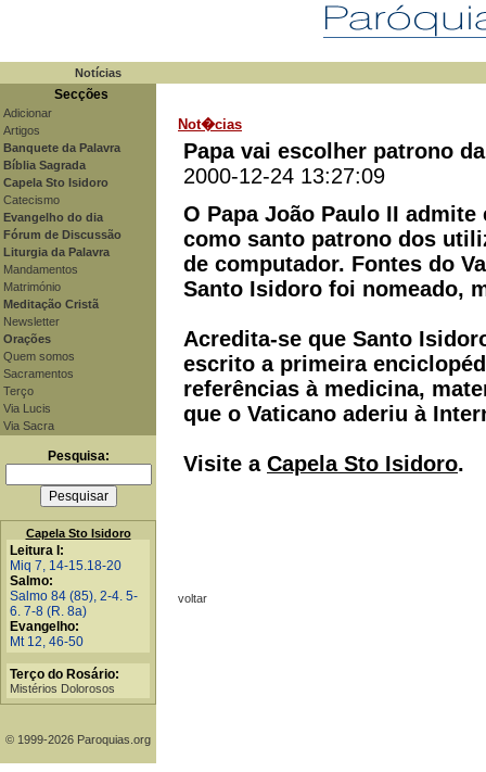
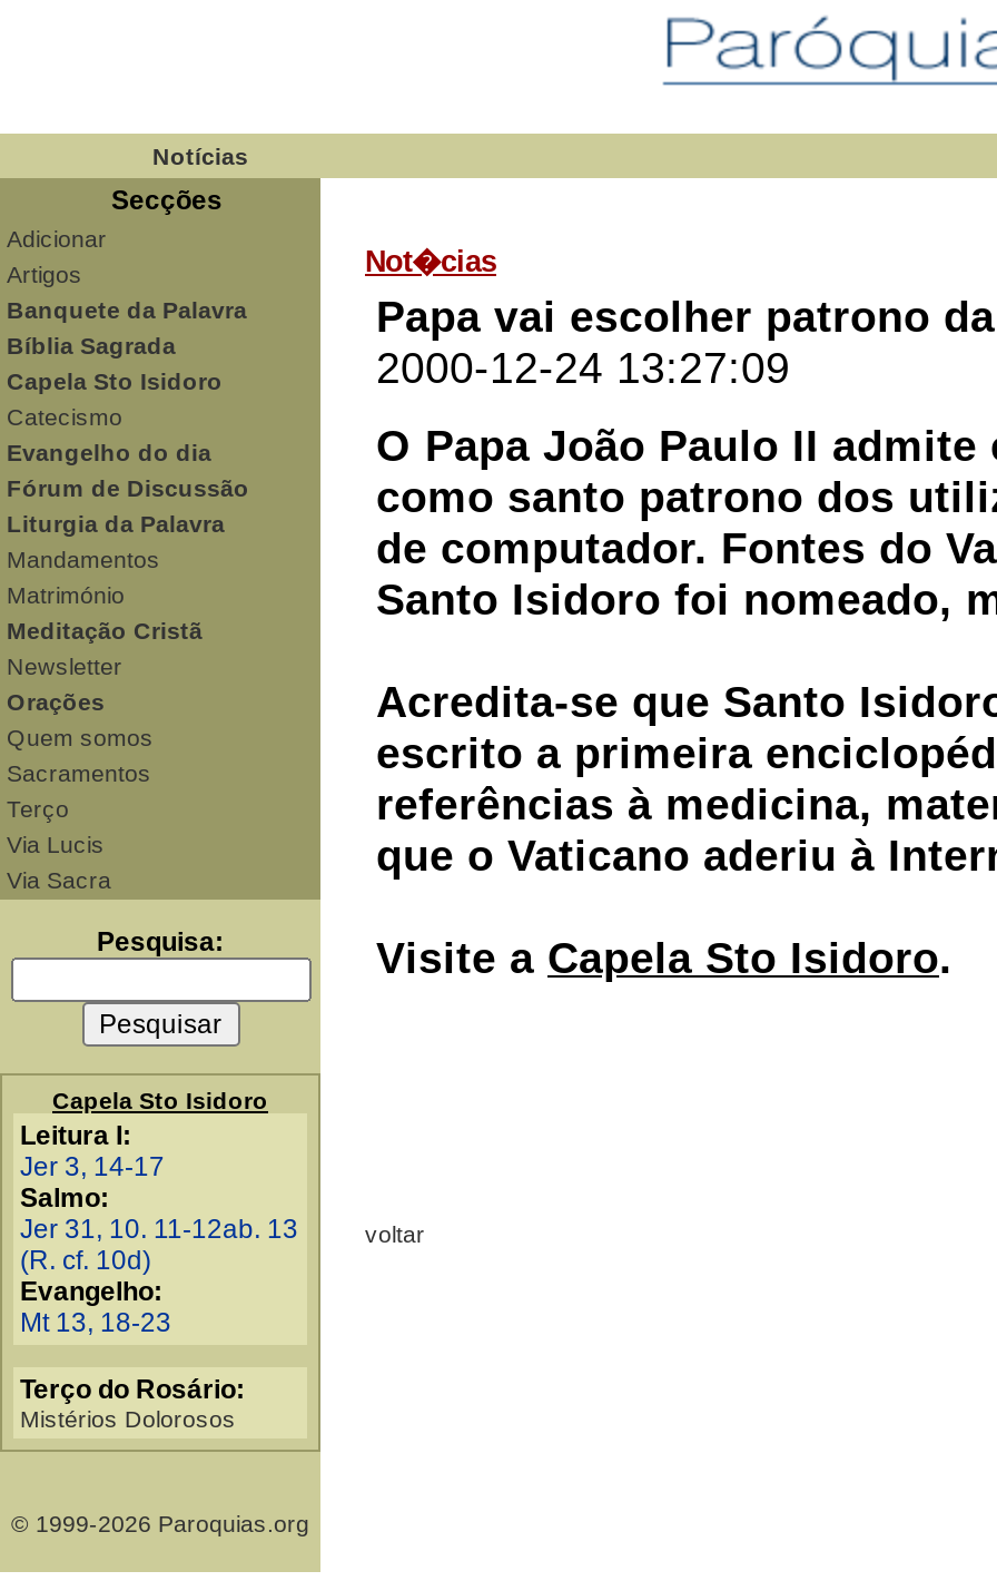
- Miq 7, 14-15.18-20
+ Jer 3, 14-17

- Salmo 84 (85), 2-4. 5-
- 6. 7-8 (R. 8a)
+ Jer 31, 10. 11-12ab. 13
+ (R. cf. 10d)

- Mt 12, 46-50
+ Mt 13, 18-23
